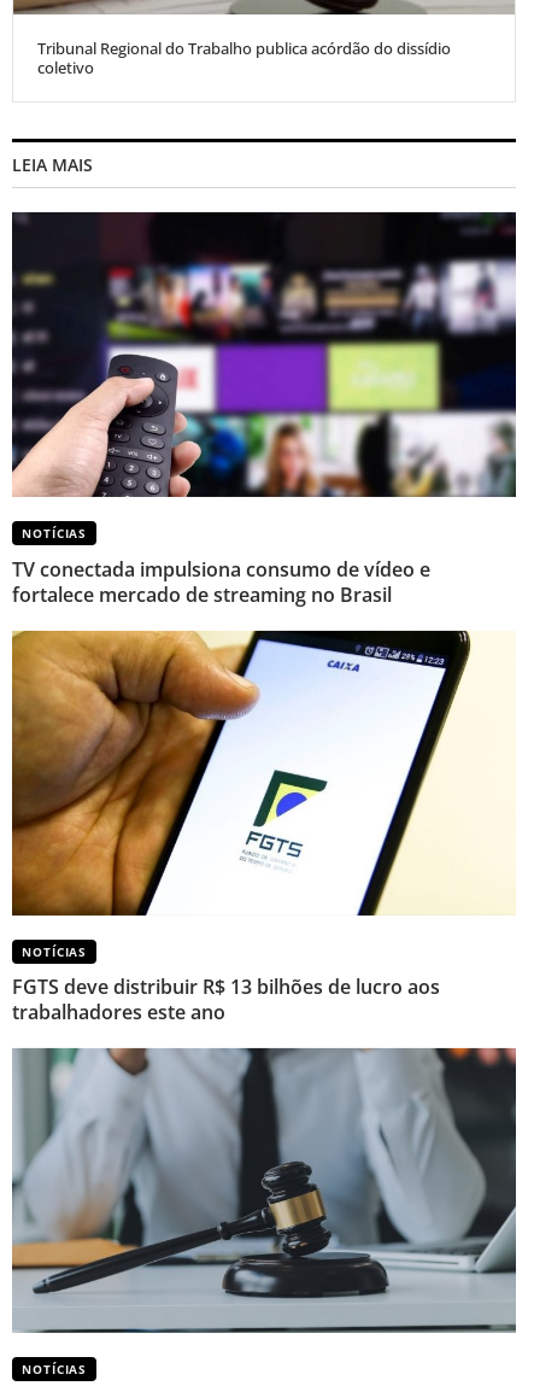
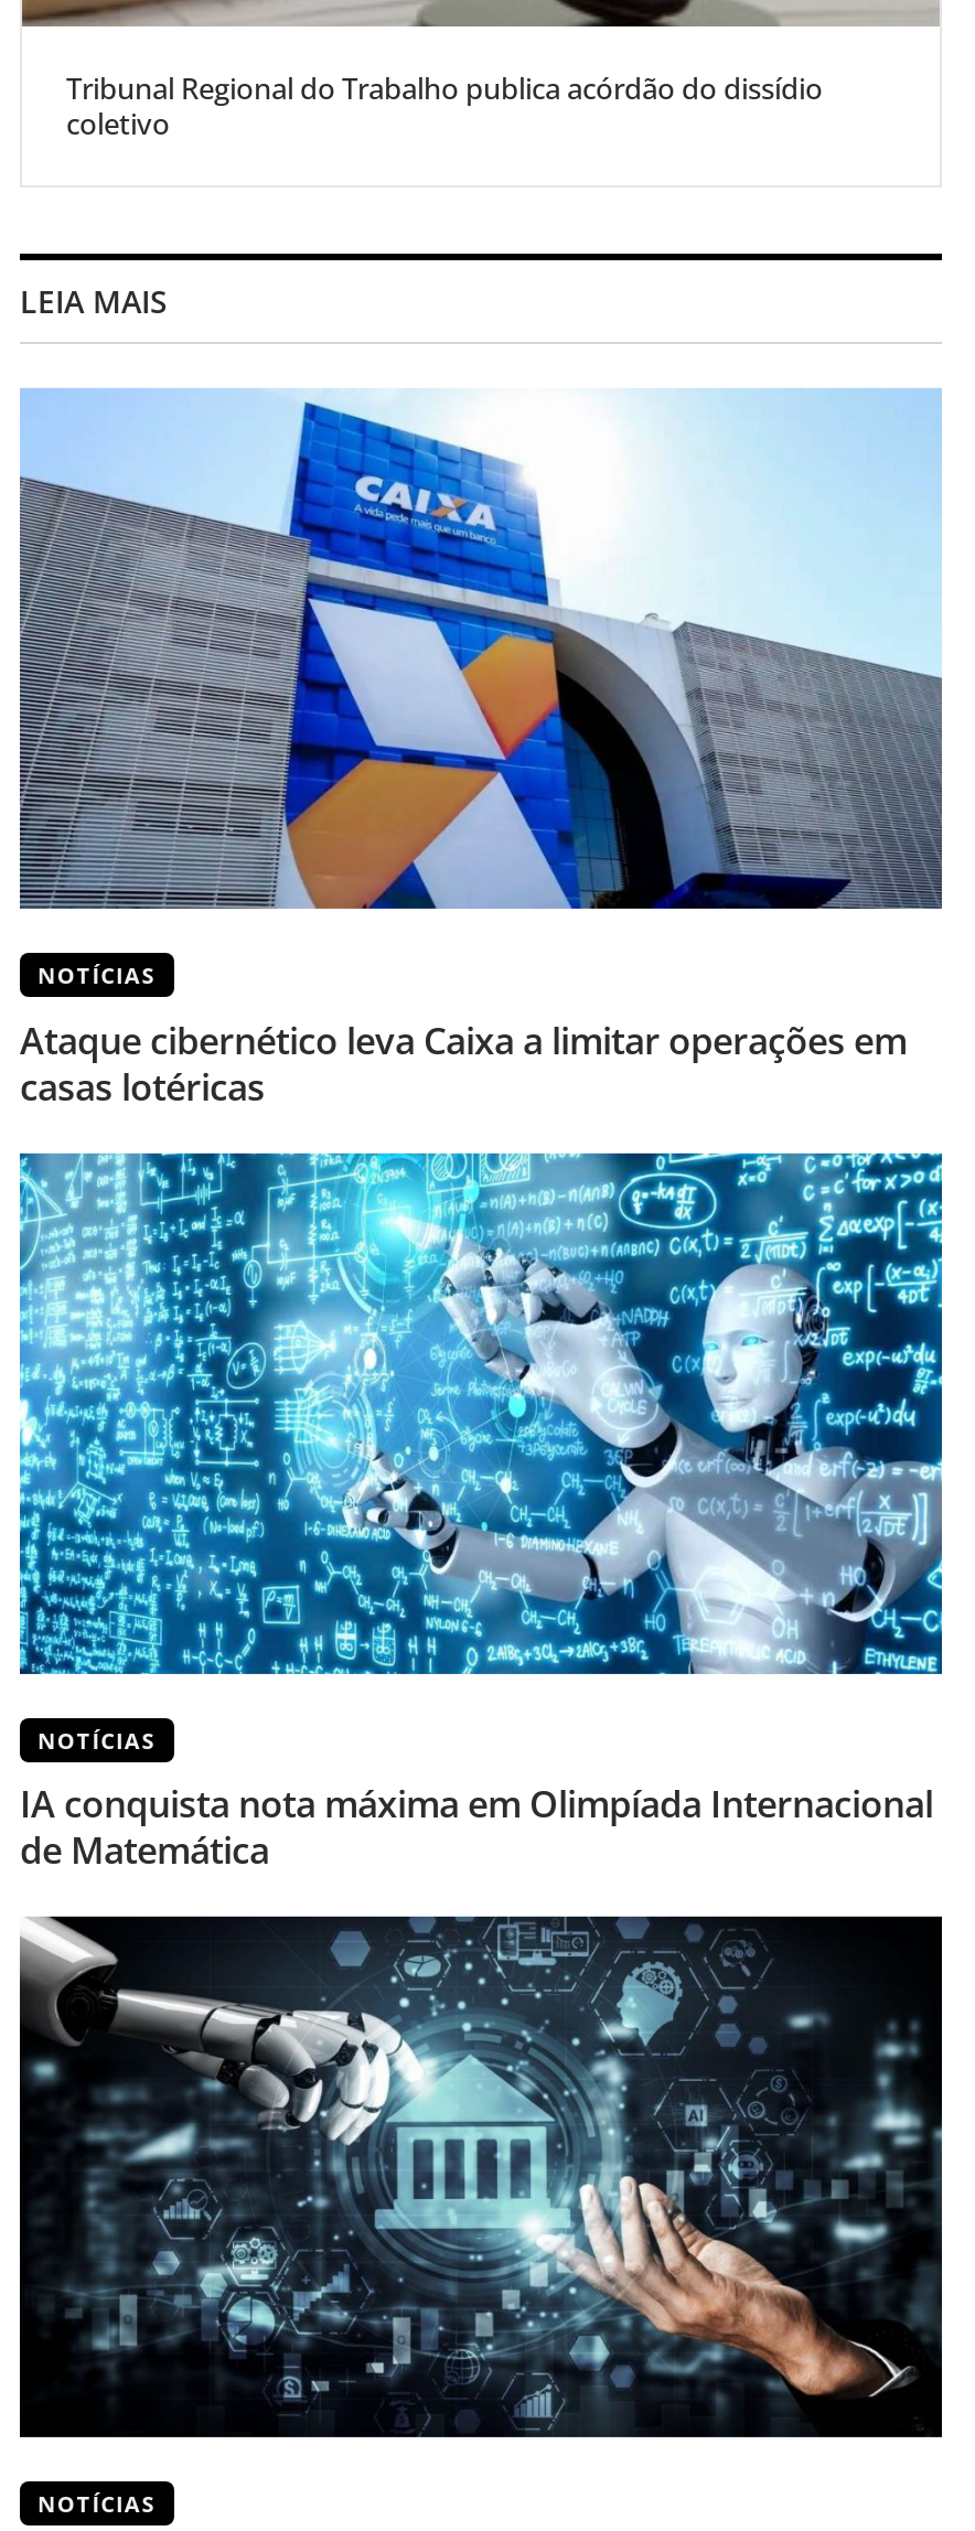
- [image]
+ [image]

- TV conectada impulsiona consumo de vídeo e
- fortalece mercado de streaming no Brasil
+ Ataque cibernético leva Caixa a limitar operações em
+ casas lotéricas

- [image]
+ [image]

- FGTS deve distribuir R$ 13 bilhões de lucro aos
- trabalhadores este ano
+ IA conquista nota máxima em Olimpíada Internacional
+ de Matemática

- [image]
+ [image]
